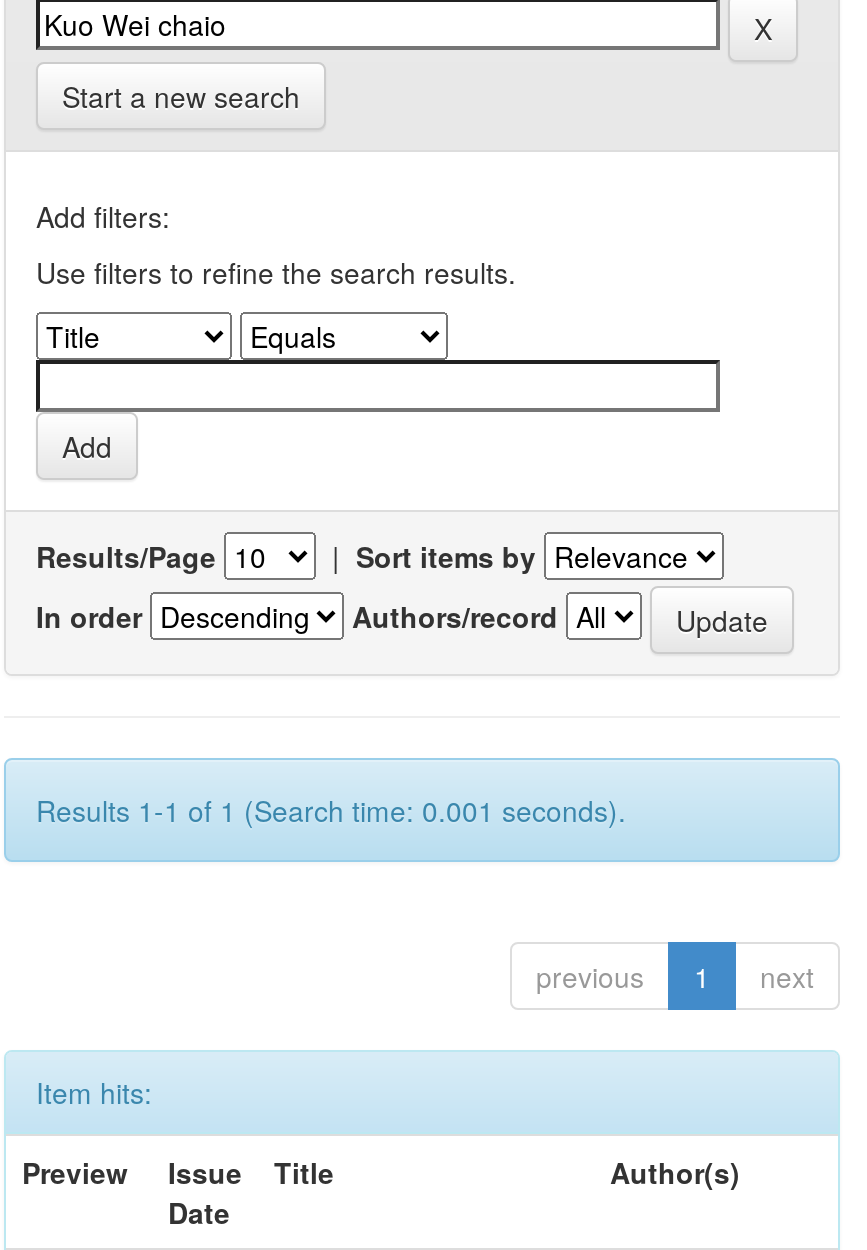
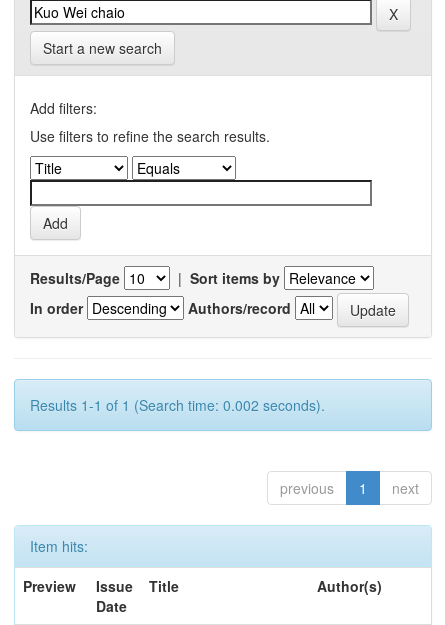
- Results 1-1 of 1 (Search time: 0.001 seconds).
+ Results 1-1 of 1 (Search time: 0.002 seconds).
